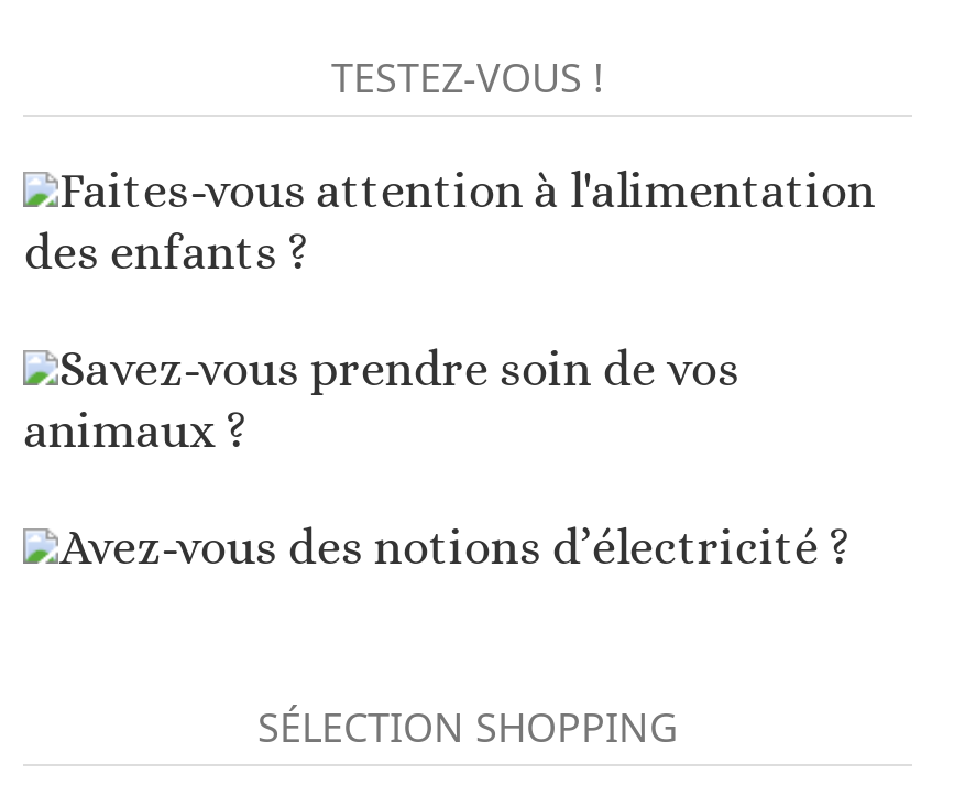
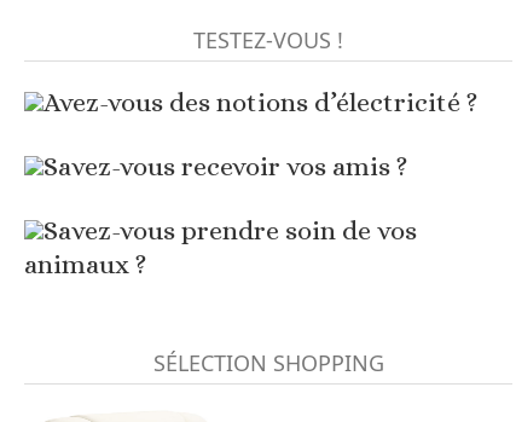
- Faites-vous attention à l'alimentation
- des enfants ?
+ Savez-vous recevoir vos amis ?

moved down: Savez-vous prendre soin de vos | animaux ?

moved up: Avez-vous des notions d’électricité ?
